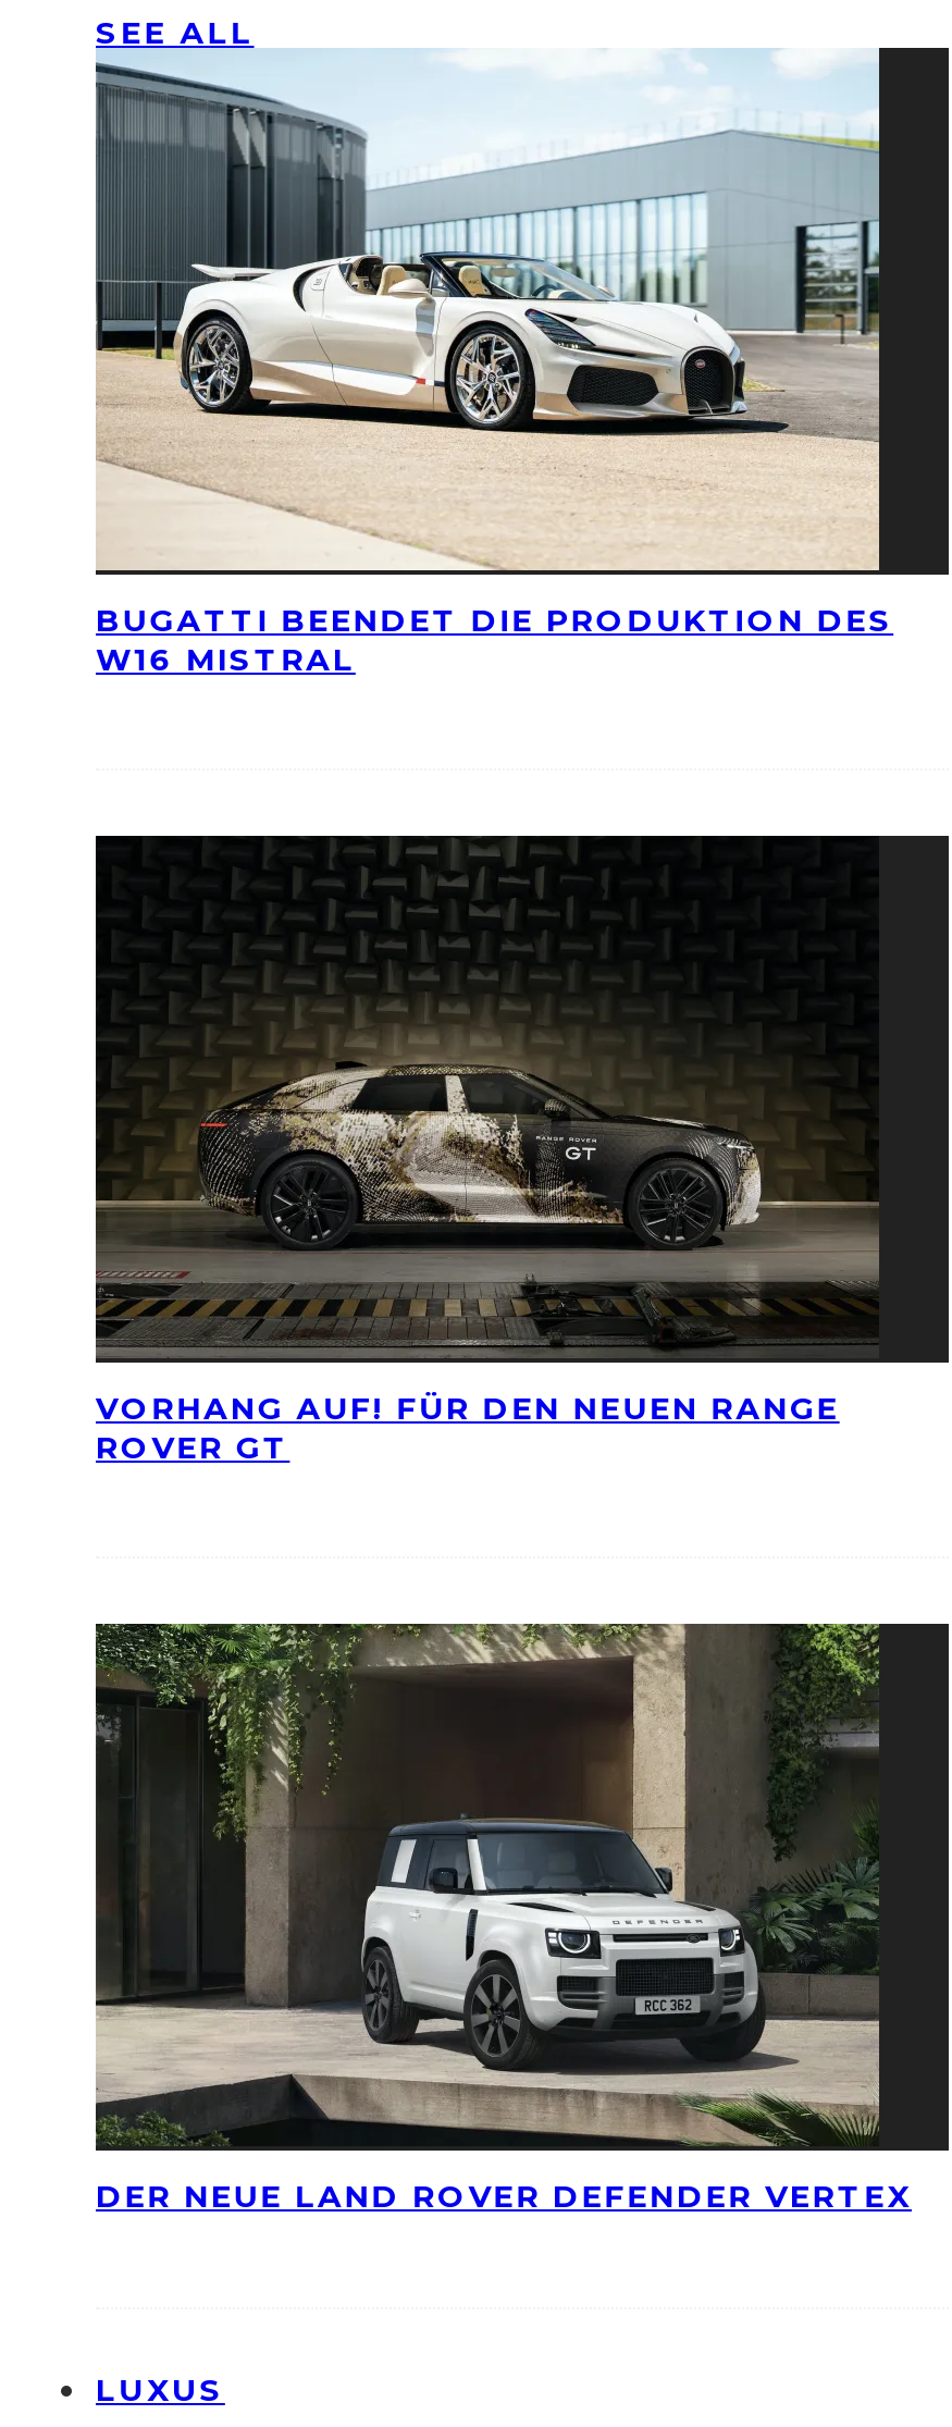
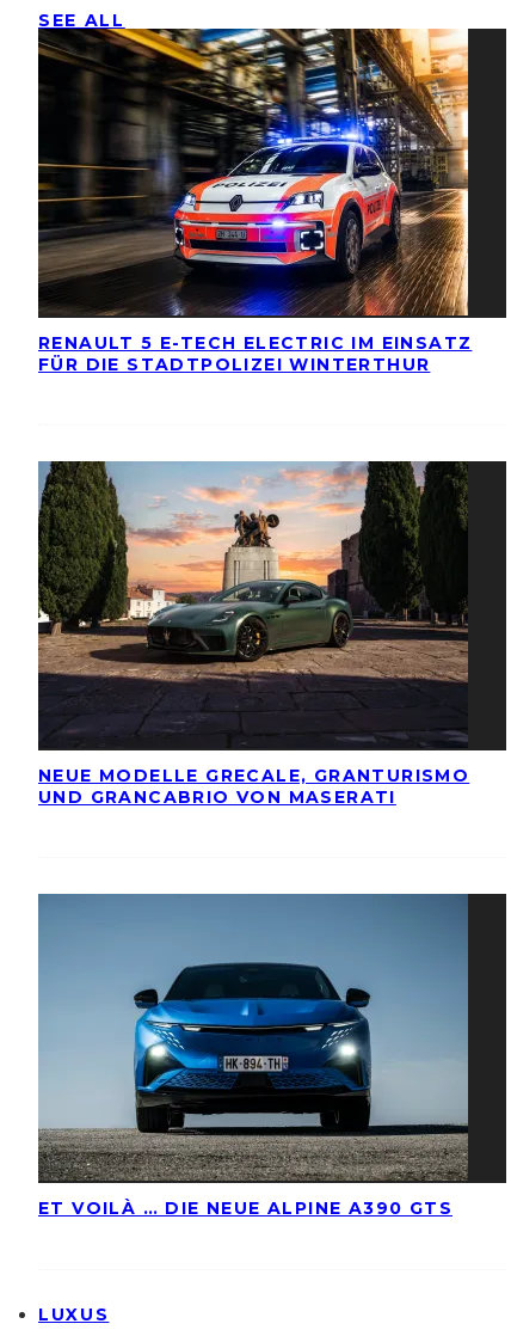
- [image]
- BUGATTI BEENDET DIE PRODUKTION DES
- W16 MISTRAL
+ [image]
+ RENAULT 5 E-TECH ELECTRIC IM EINSATZ
+ FÜR DIE STADTPOLIZEI WINTERTHUR

- [image]
- VORHANG AUF! FÜR DEN NEUEN RANGE
- ROVER GT
+ [image]
+ NEUE MODELLE GRECALE, GRANTURISMO
+ UND GRANCABRIO VON MASERATI

- [image]
- DER NEUE LAND ROVER DEFENDER VERTEX
+ [image]
+ ET VOILÀ … DIE NEUE ALPINE A390 GTS
